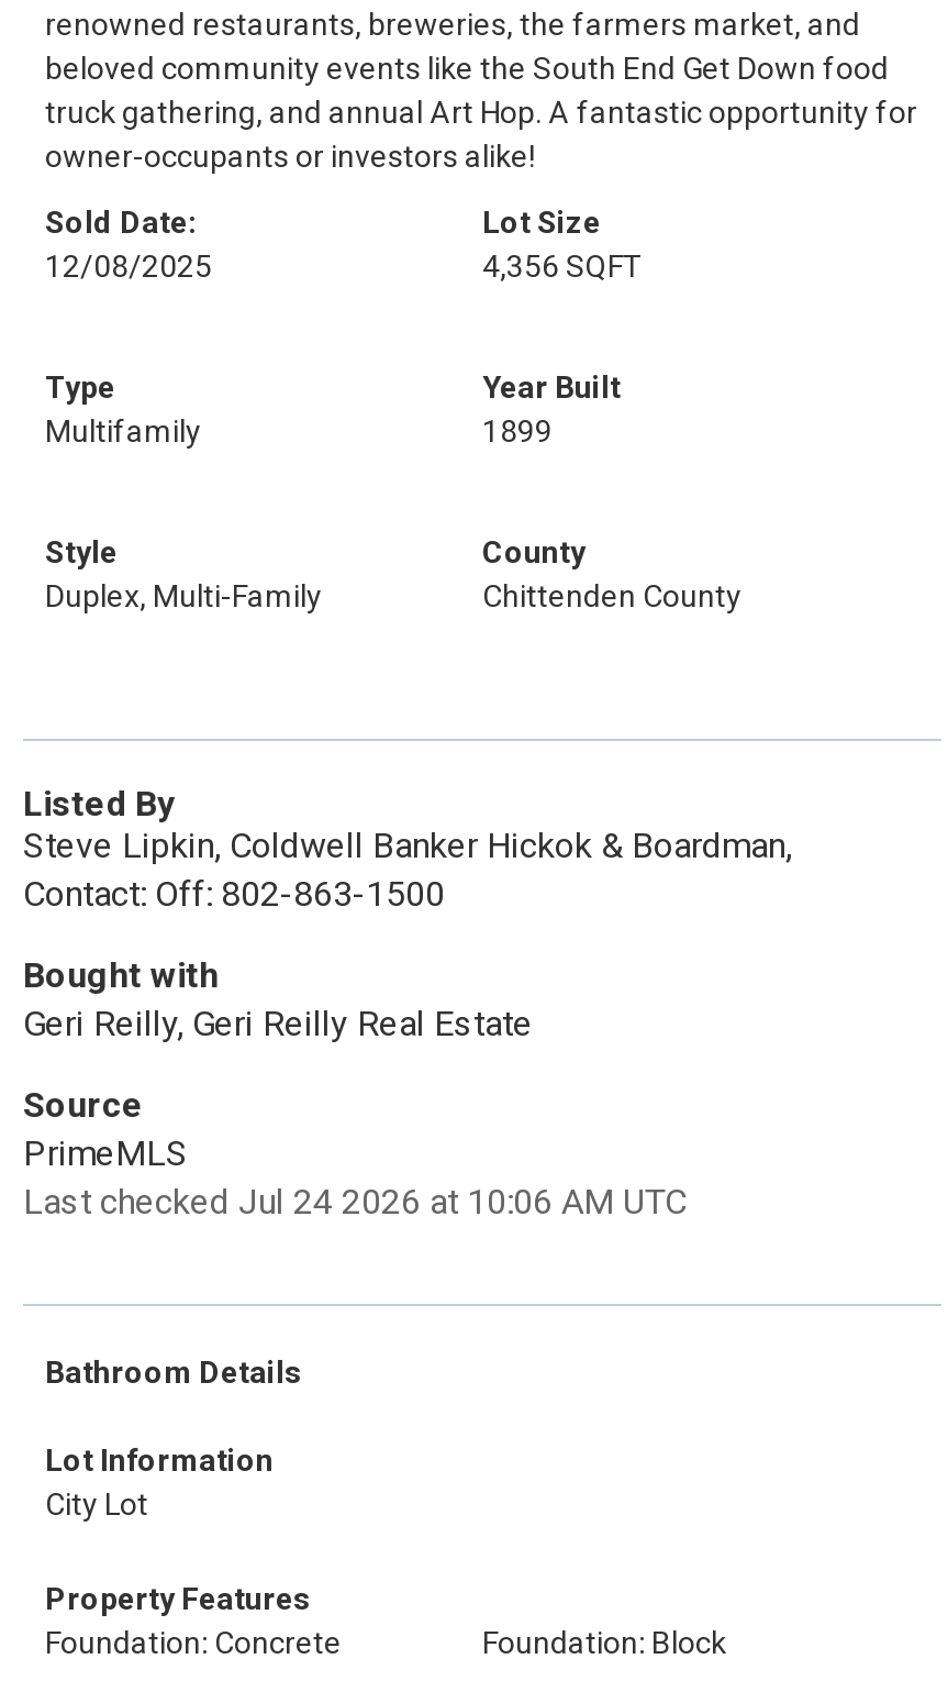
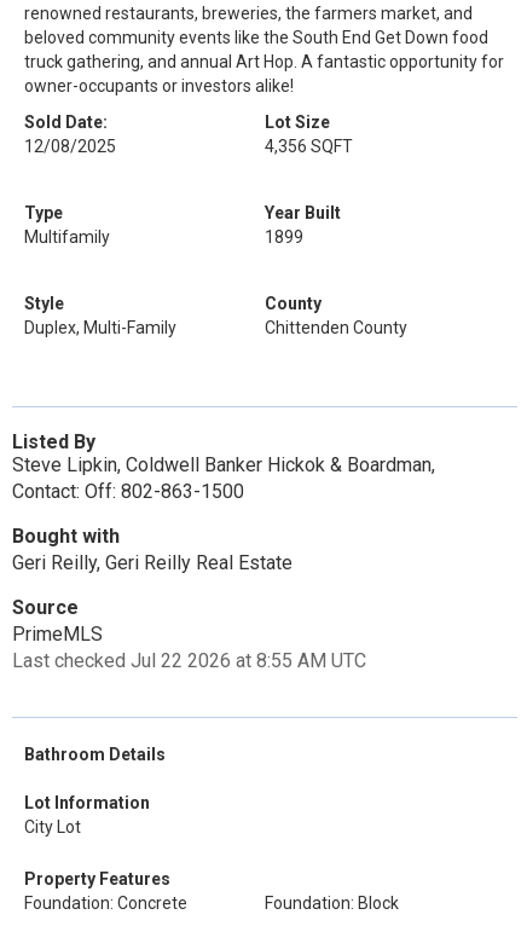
- Last checked Jul 24 2026 at 10:06 AM UTC
+ Last checked Jul 22 2026 at 8:55 AM UTC
